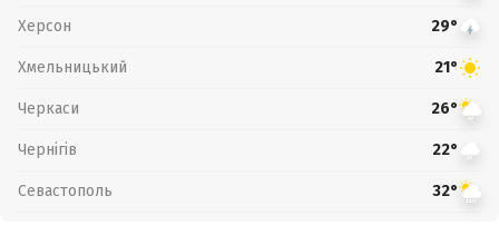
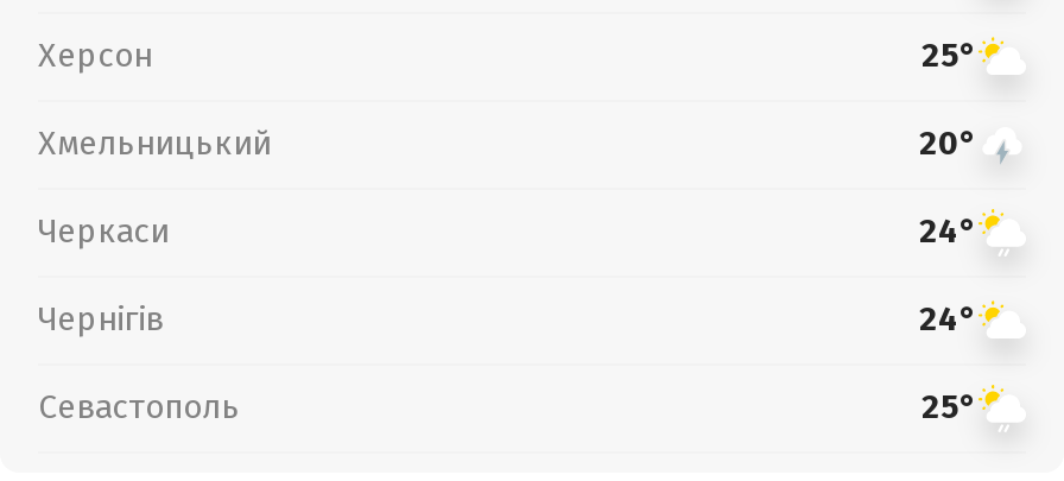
- 29°
+ 25°

- 21°
+ 20°

- 26°
+ 24°

- 22°
+ 24°

- 32°
+ 25°
